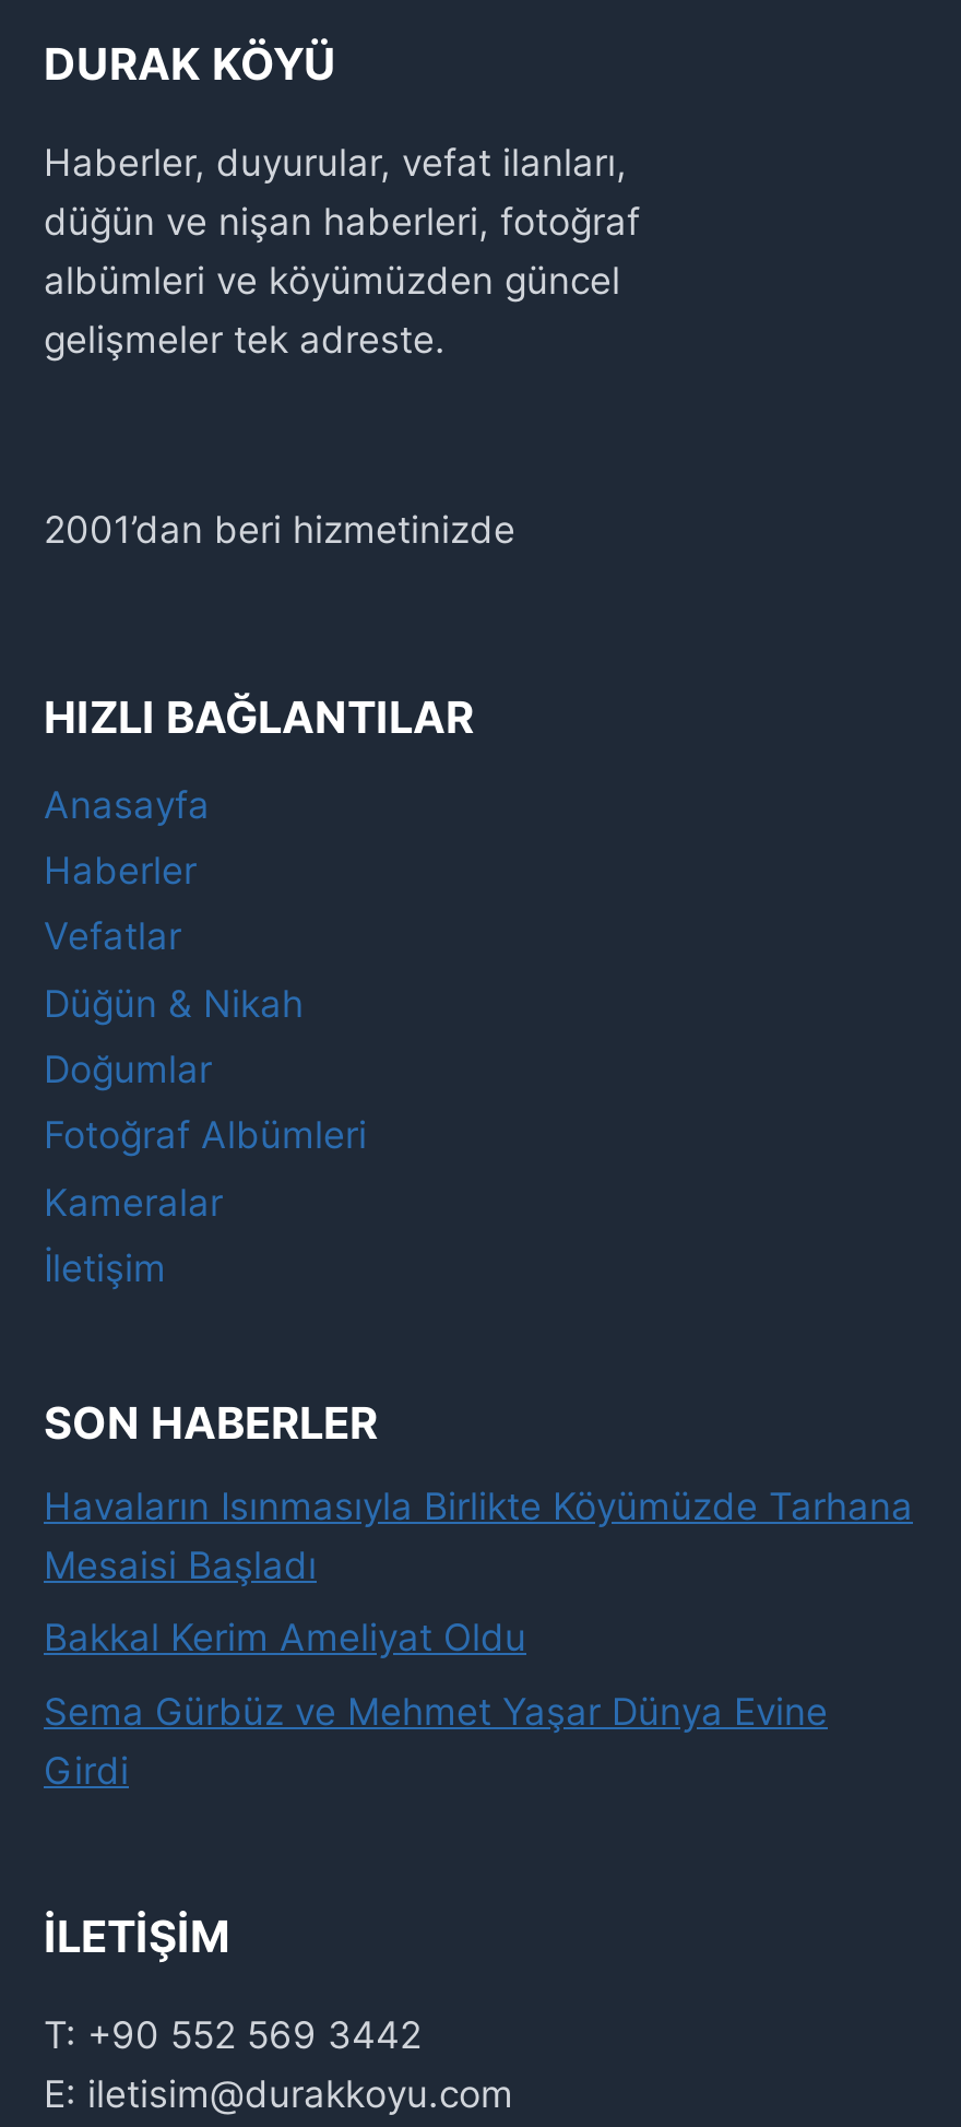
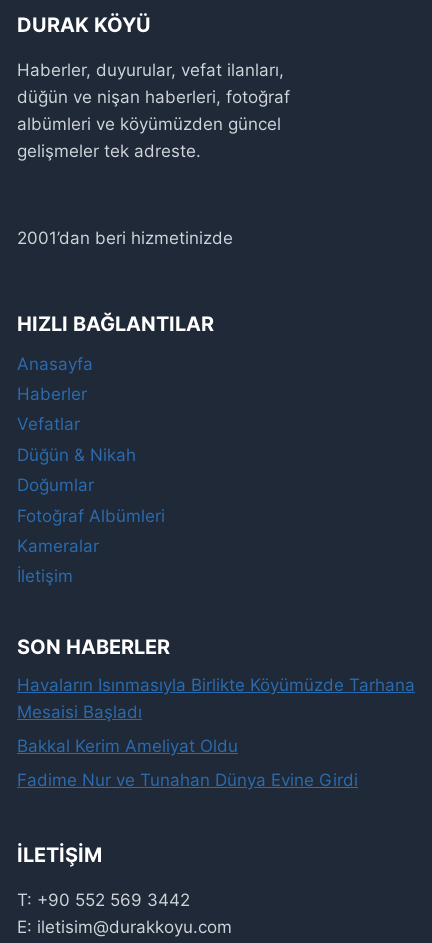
- Sema Gürbüz ve Mehmet Yaşar Dünya Evine
- Girdi
+ Fadime Nur ve Tunahan Dünya Evine Girdi
